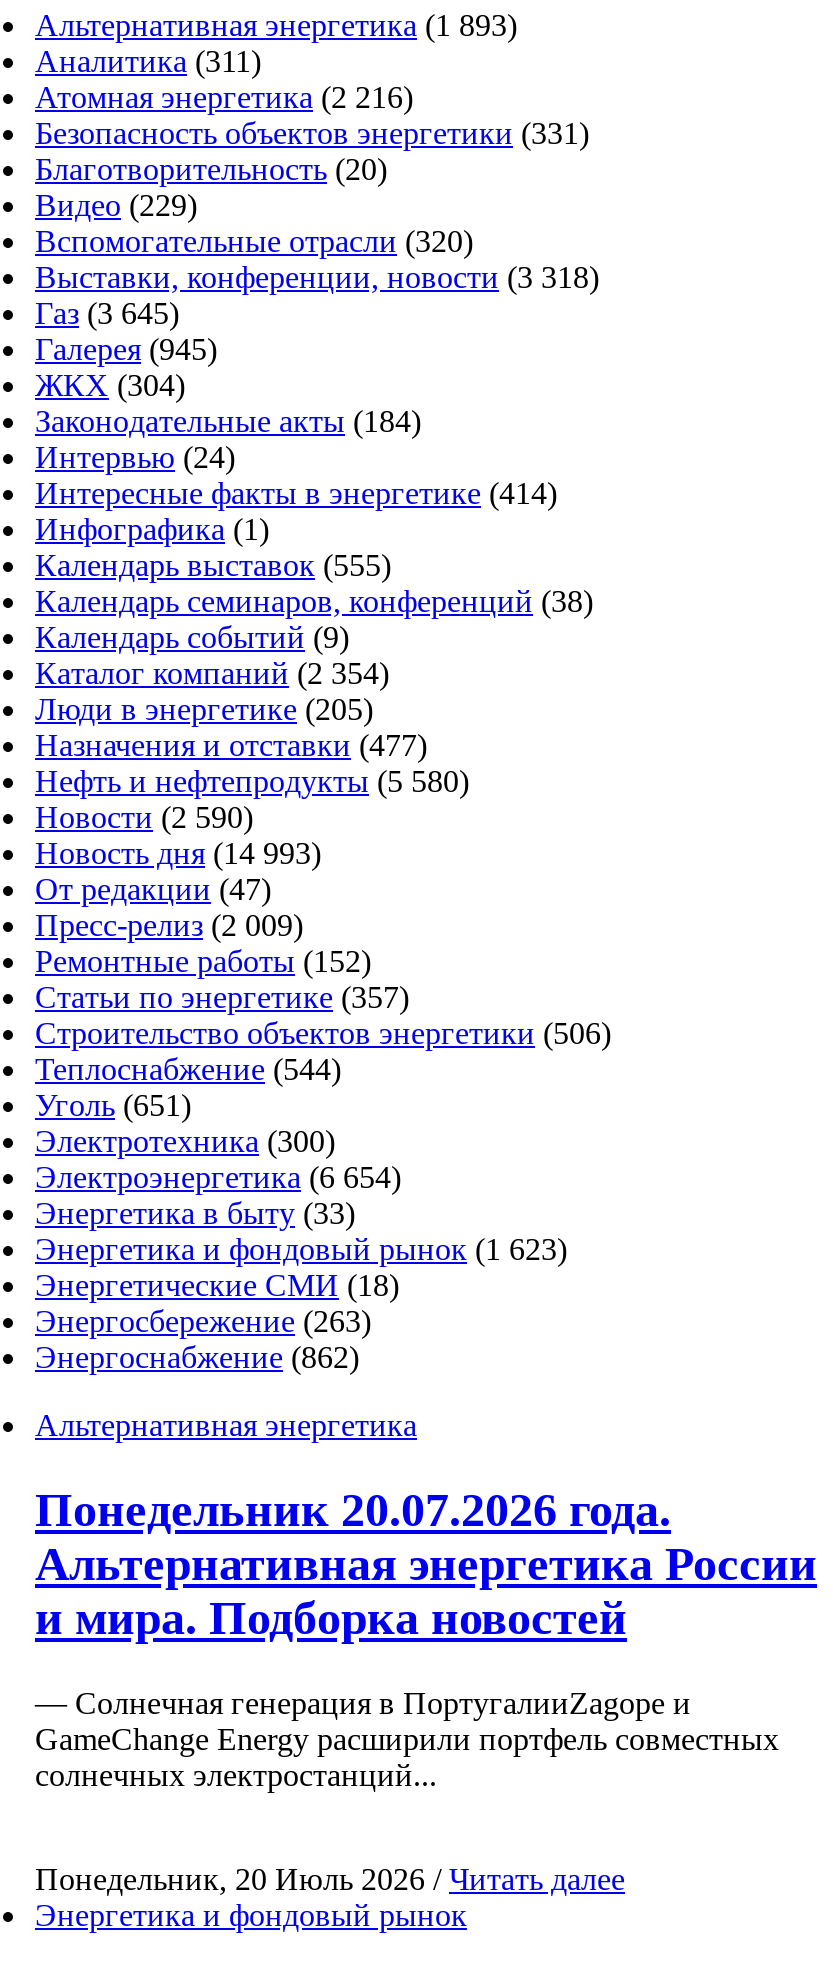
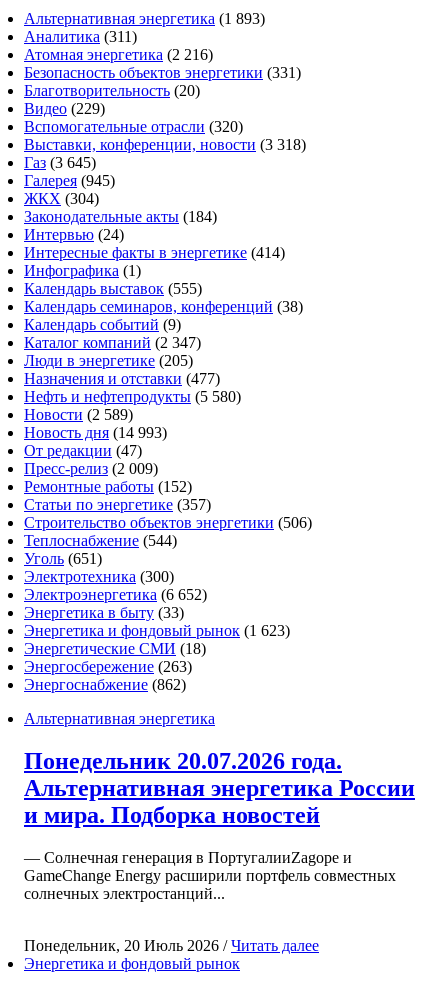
- Каталог компаний (2 354)
+ Каталог компаний (2 347)

- Новости (2 590)
+ Новости (2 589)

- Электроэнергетика (6 654)
+ Электроэнергетика (6 652)
